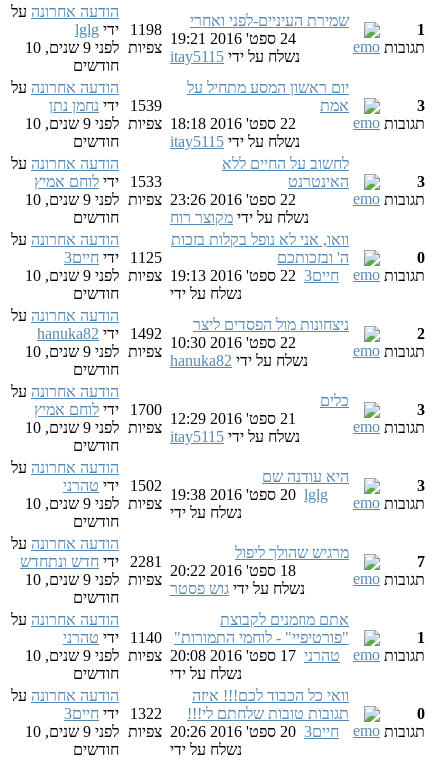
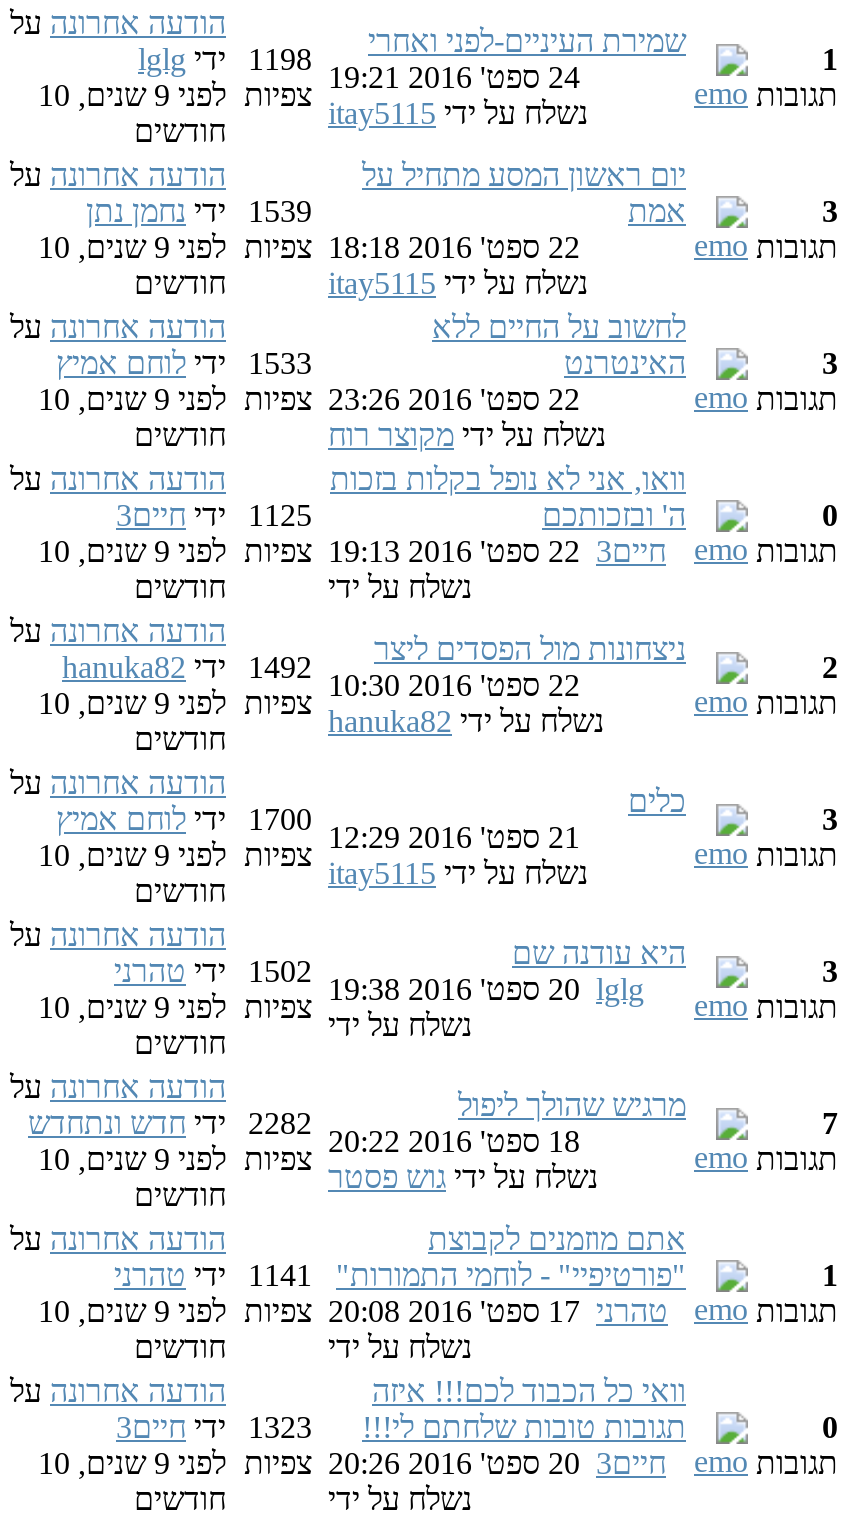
- 2281 ידי חדש ונתחדש
+ 2282 ידי חדש ונתחדש

- "פורטיפיי" - לוחמי התמורות" 1140 ידי טהרני
+ "פורטיפיי" - לוחמי התמורות" 1141 ידי טהרני

- 1322
+ 1323
